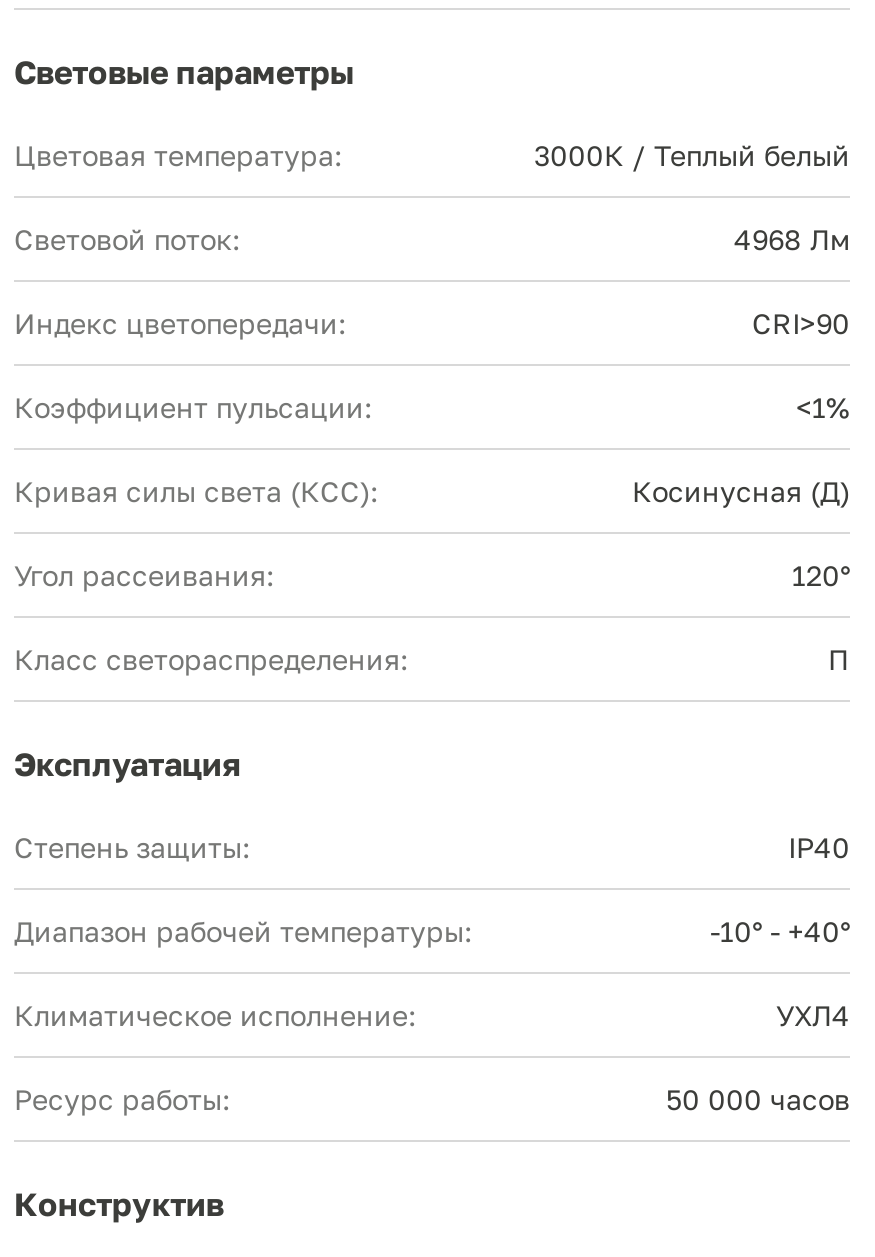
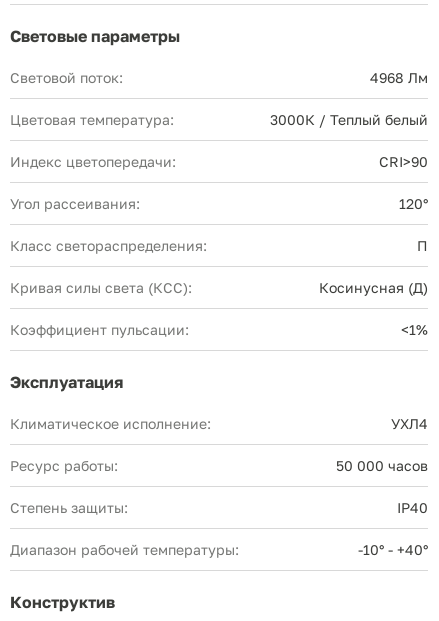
moved down: Цветовая температура: | 3000К / Теплый белый

moved up: Световой поток: | 4968 Лм

moved down: Кривая силы света (КСС): | Косинусная (Д) | Коэффициент пульсации: | <1%

moved up: Угол рассеивания: | 120° | Класс светораспределения: | П

moved down: Степень защиты: | IP40 | Диапазон рабочей температуры: | -10° - +40°

moved up: Климатическое исполнение: | УХЛ4 | Ресурс работы: | 50 000 часов
